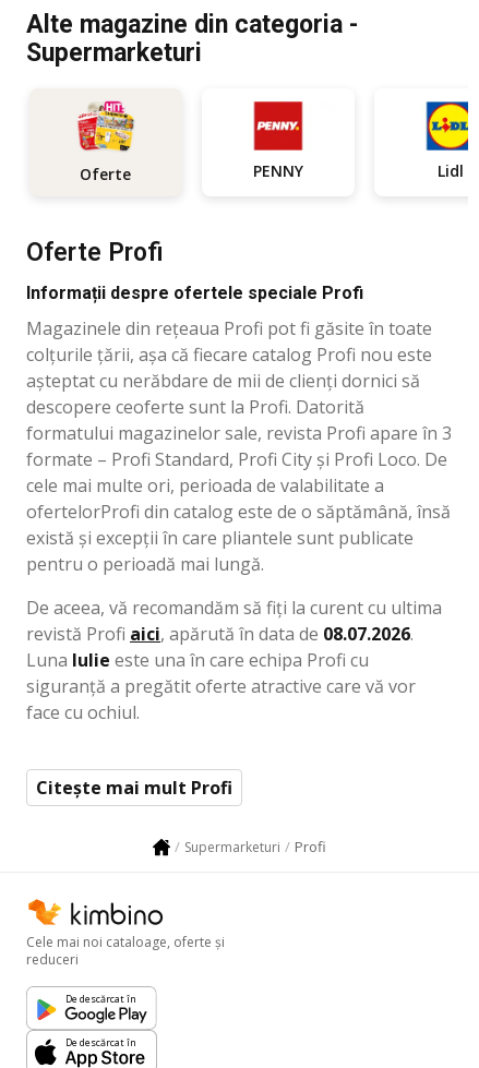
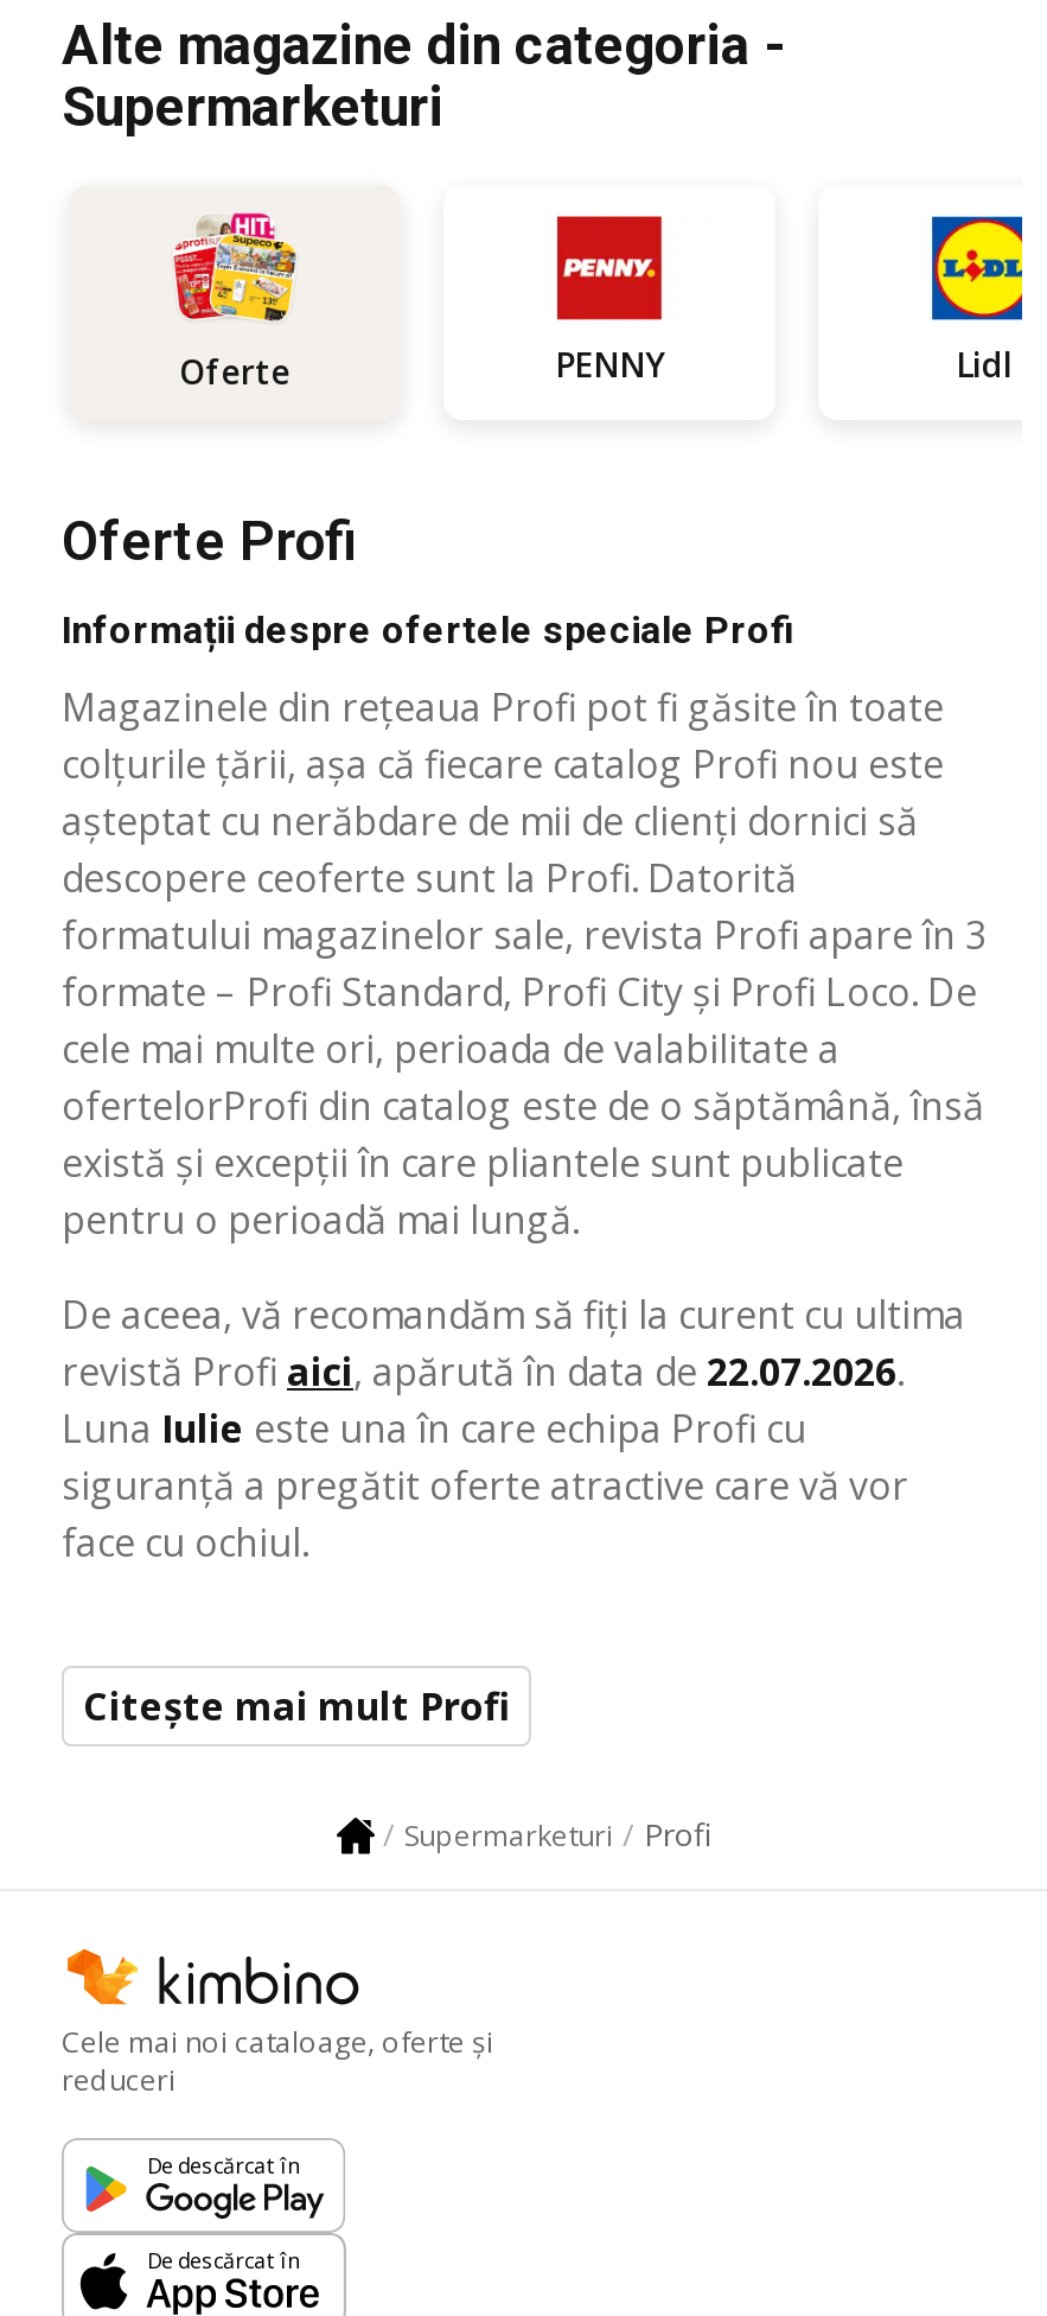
- revistă Profi aici, apărută în data de 08.07.2026.
+ revistă Profi aici, apărută în data de 22.07.2026.
